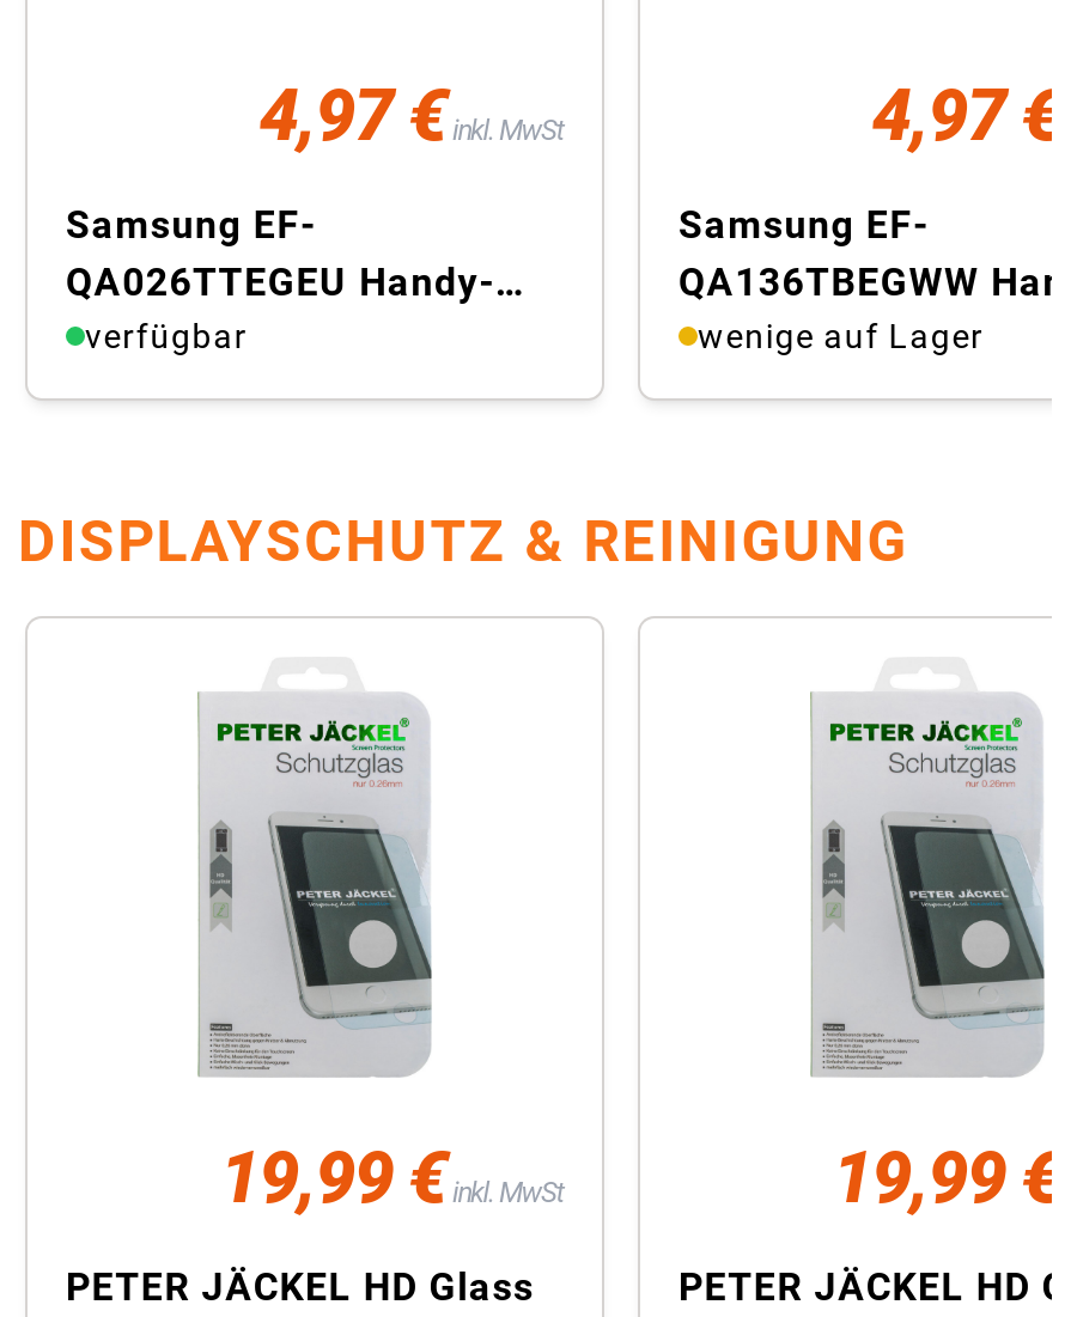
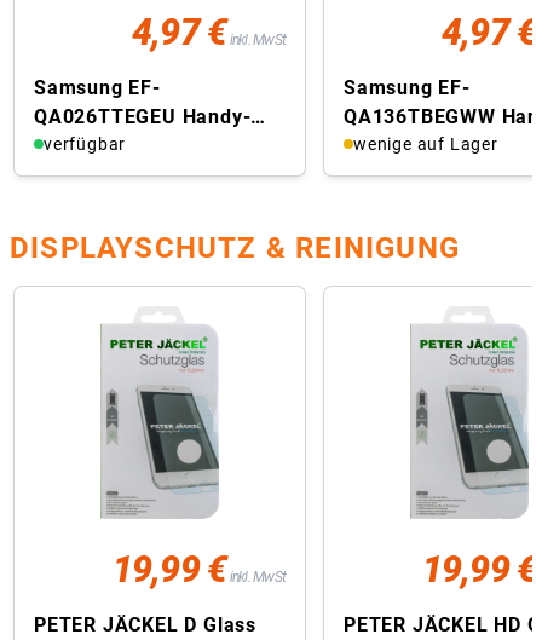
- PETER JÄCKEL HD Glass
+ PETER JÄCKEL D Glass
